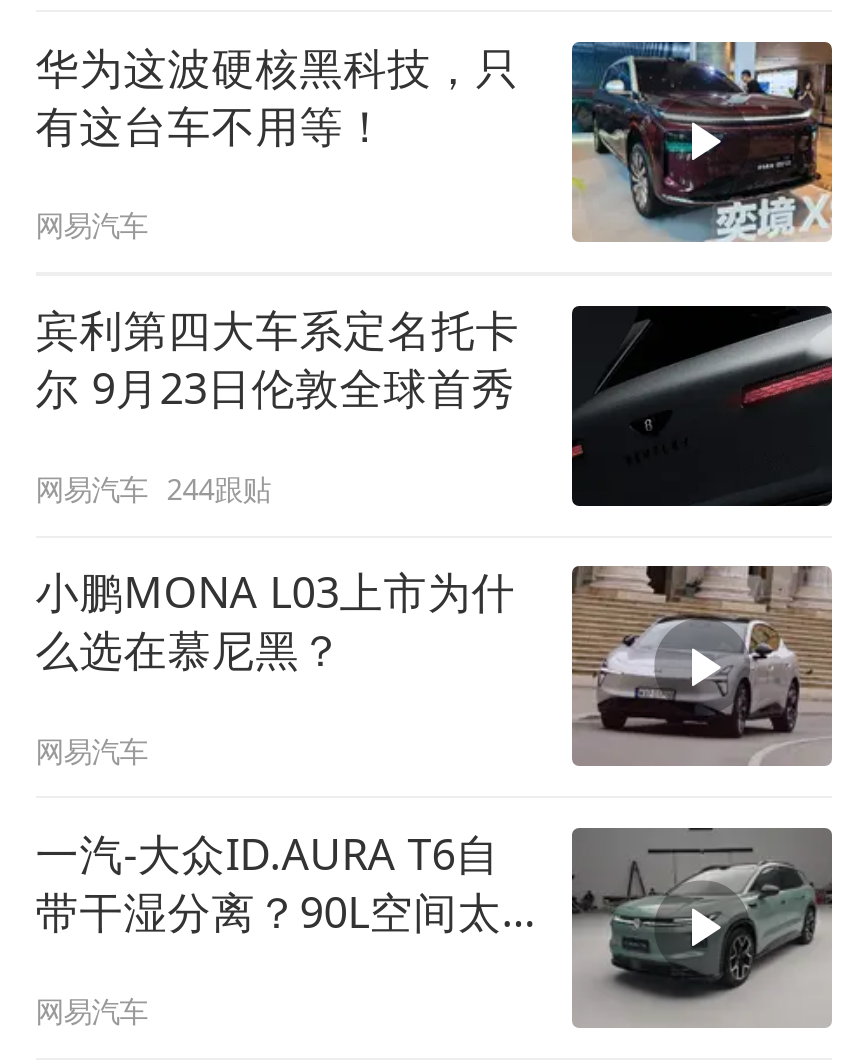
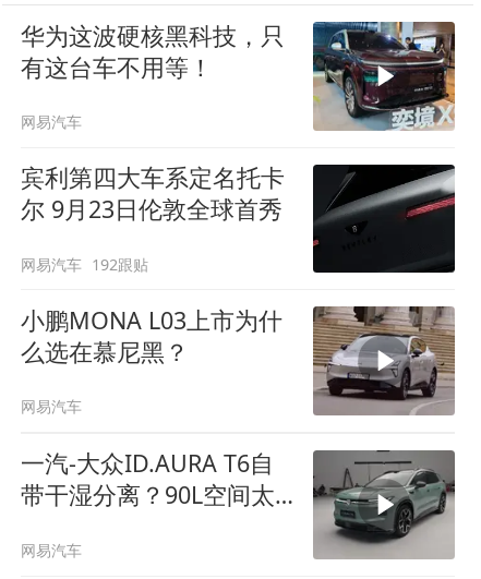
- 网易汽车 244跟贴
+ 网易汽车 192跟贴
